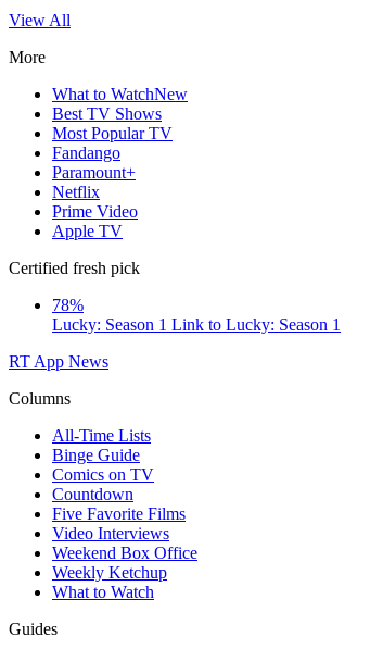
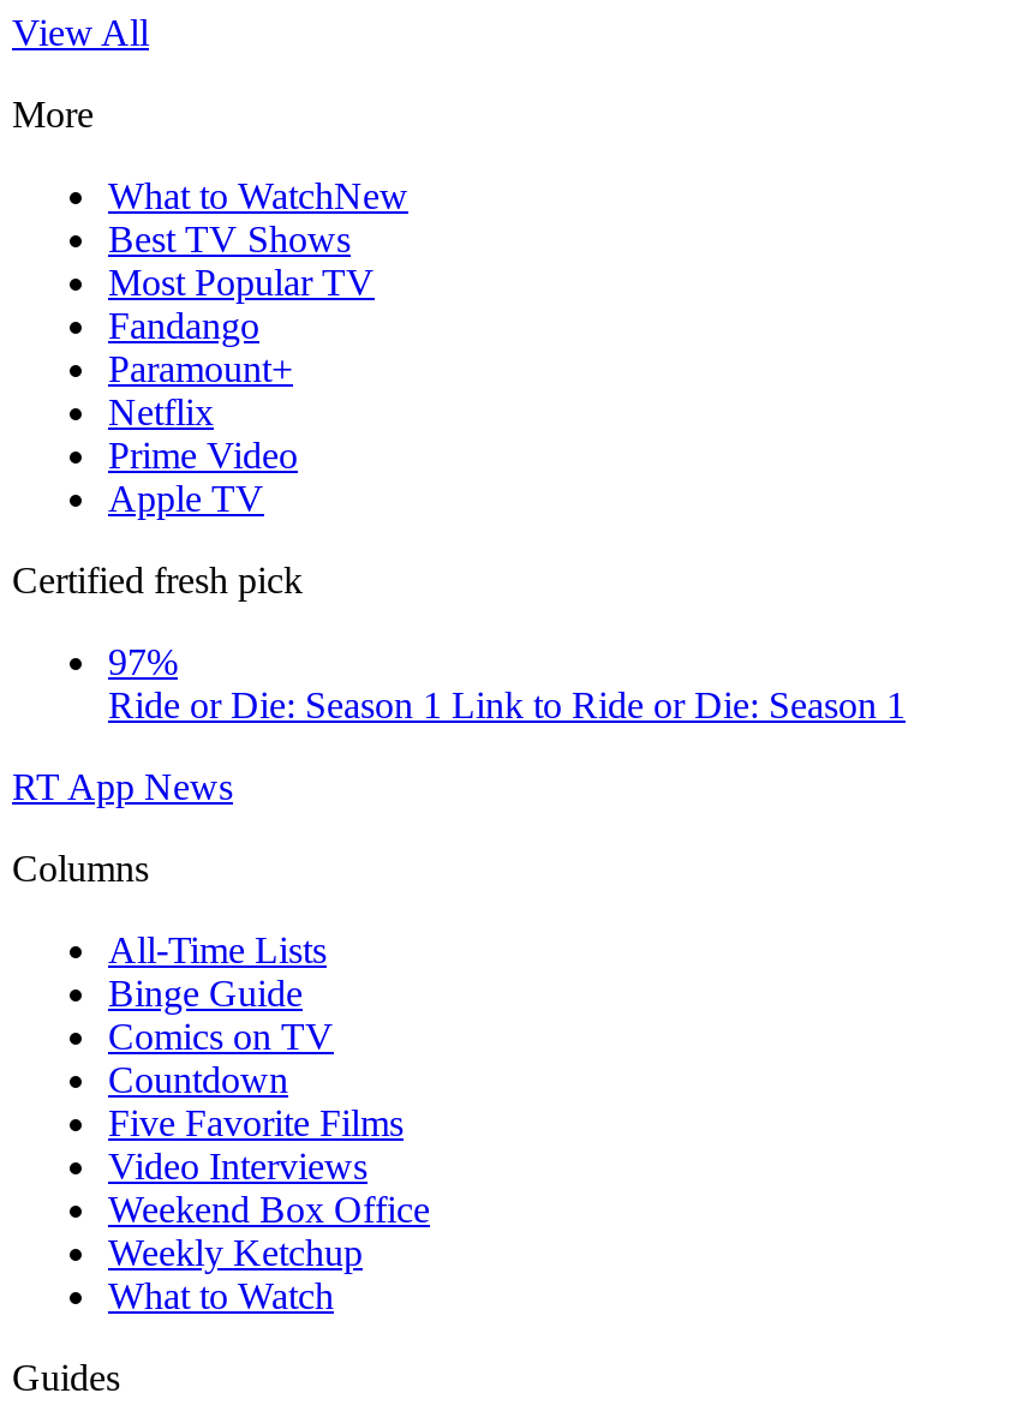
- 78%
- Lucky: Season 1 Link to Lucky: Season 1
+ 97%
+ Ride or Die: Season 1 Link to Ride or Die: Season 1
